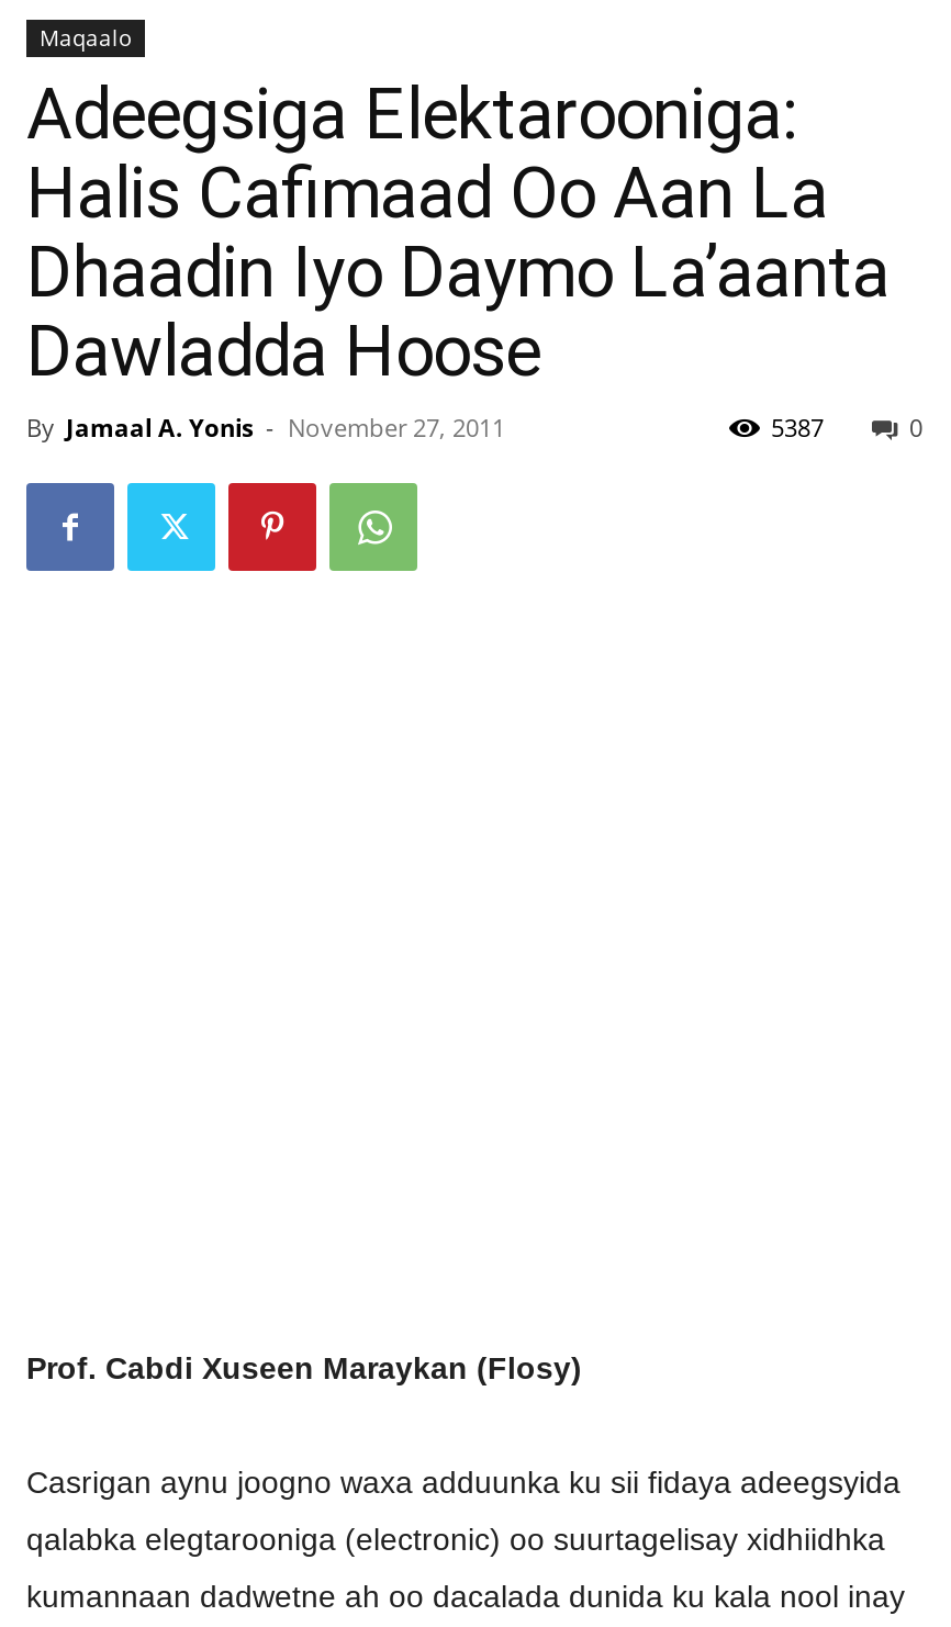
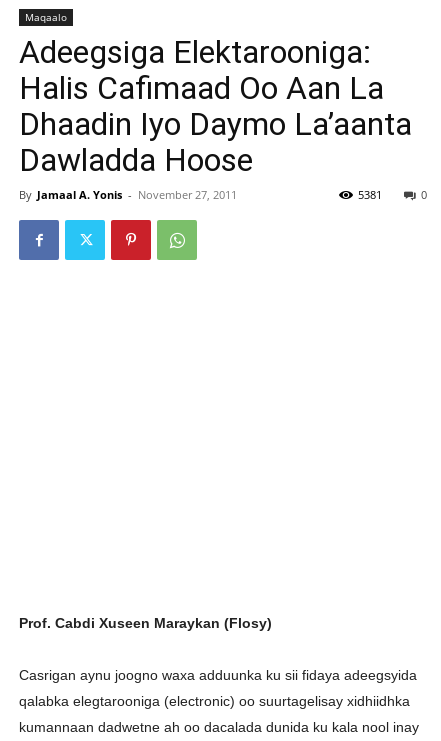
- 5387
+ 5381
